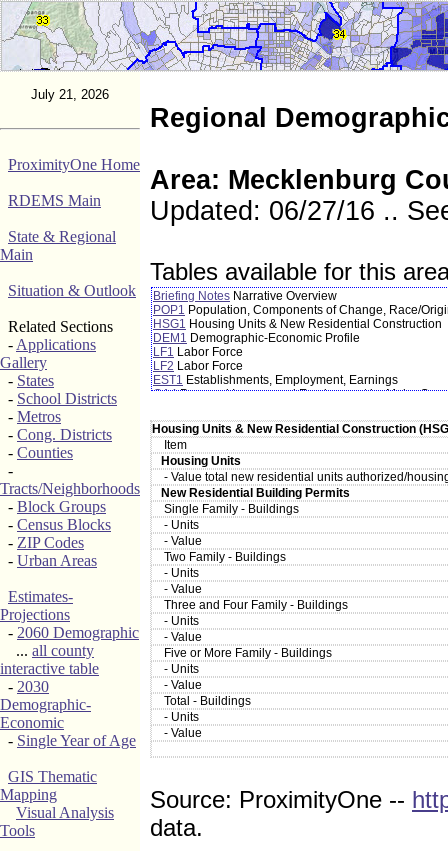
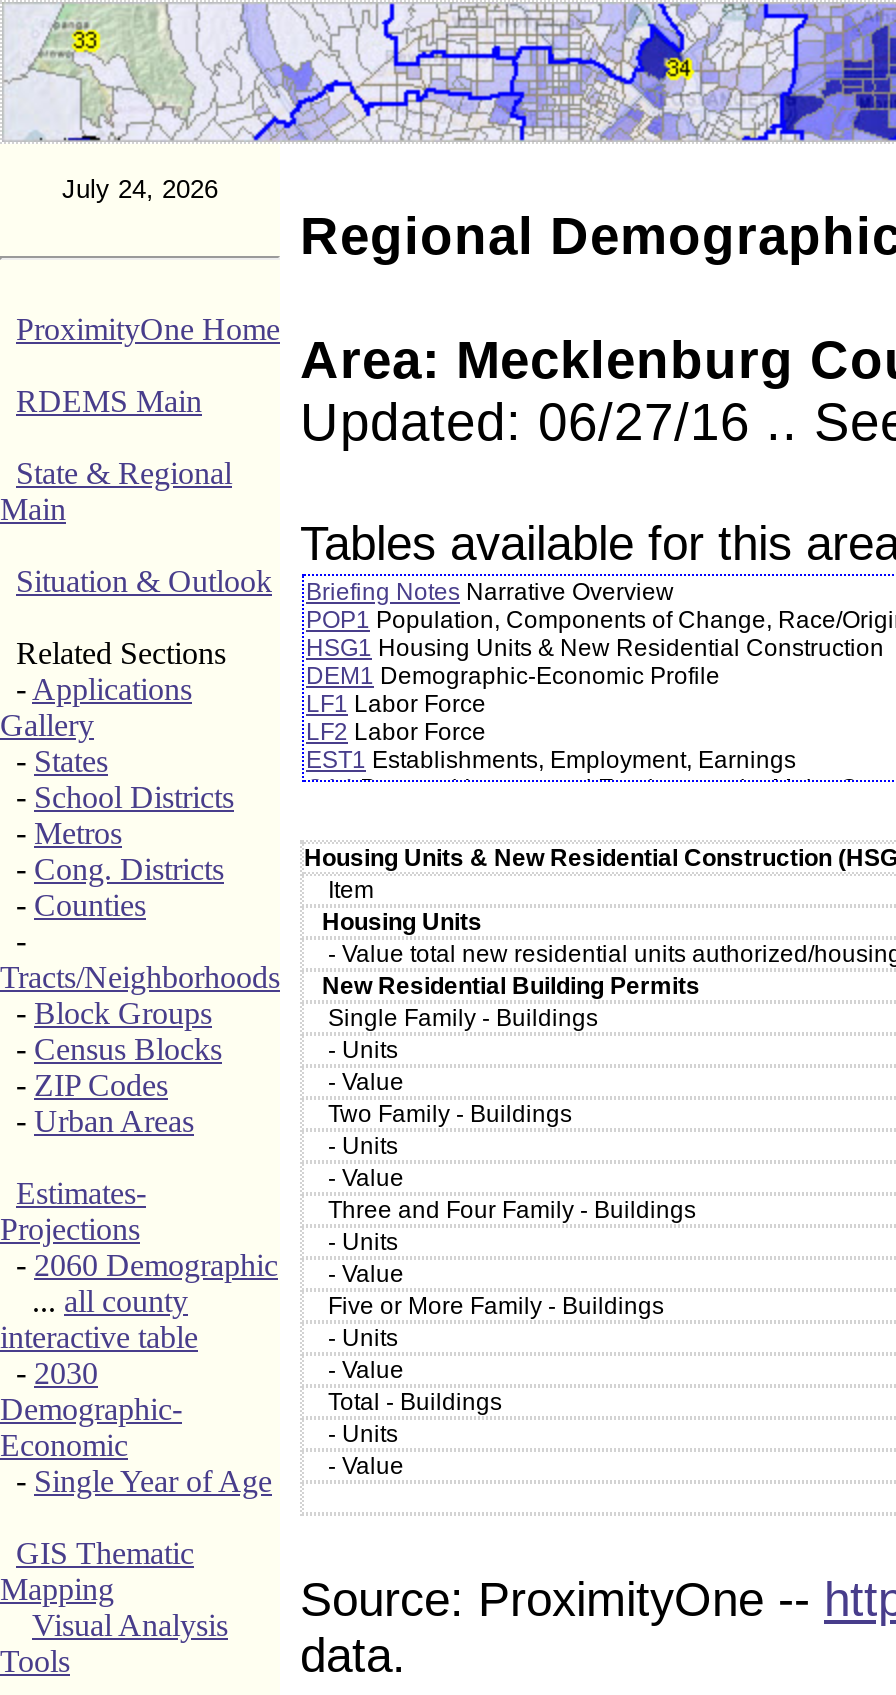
- July 21, 2026
+ July 24, 2026
